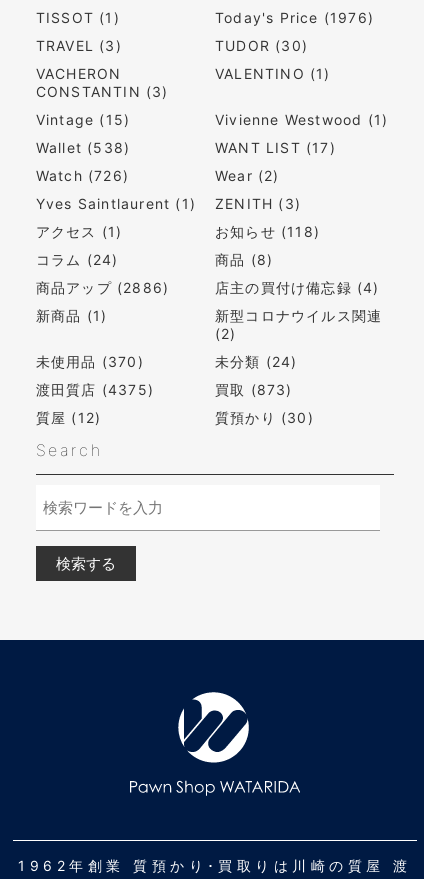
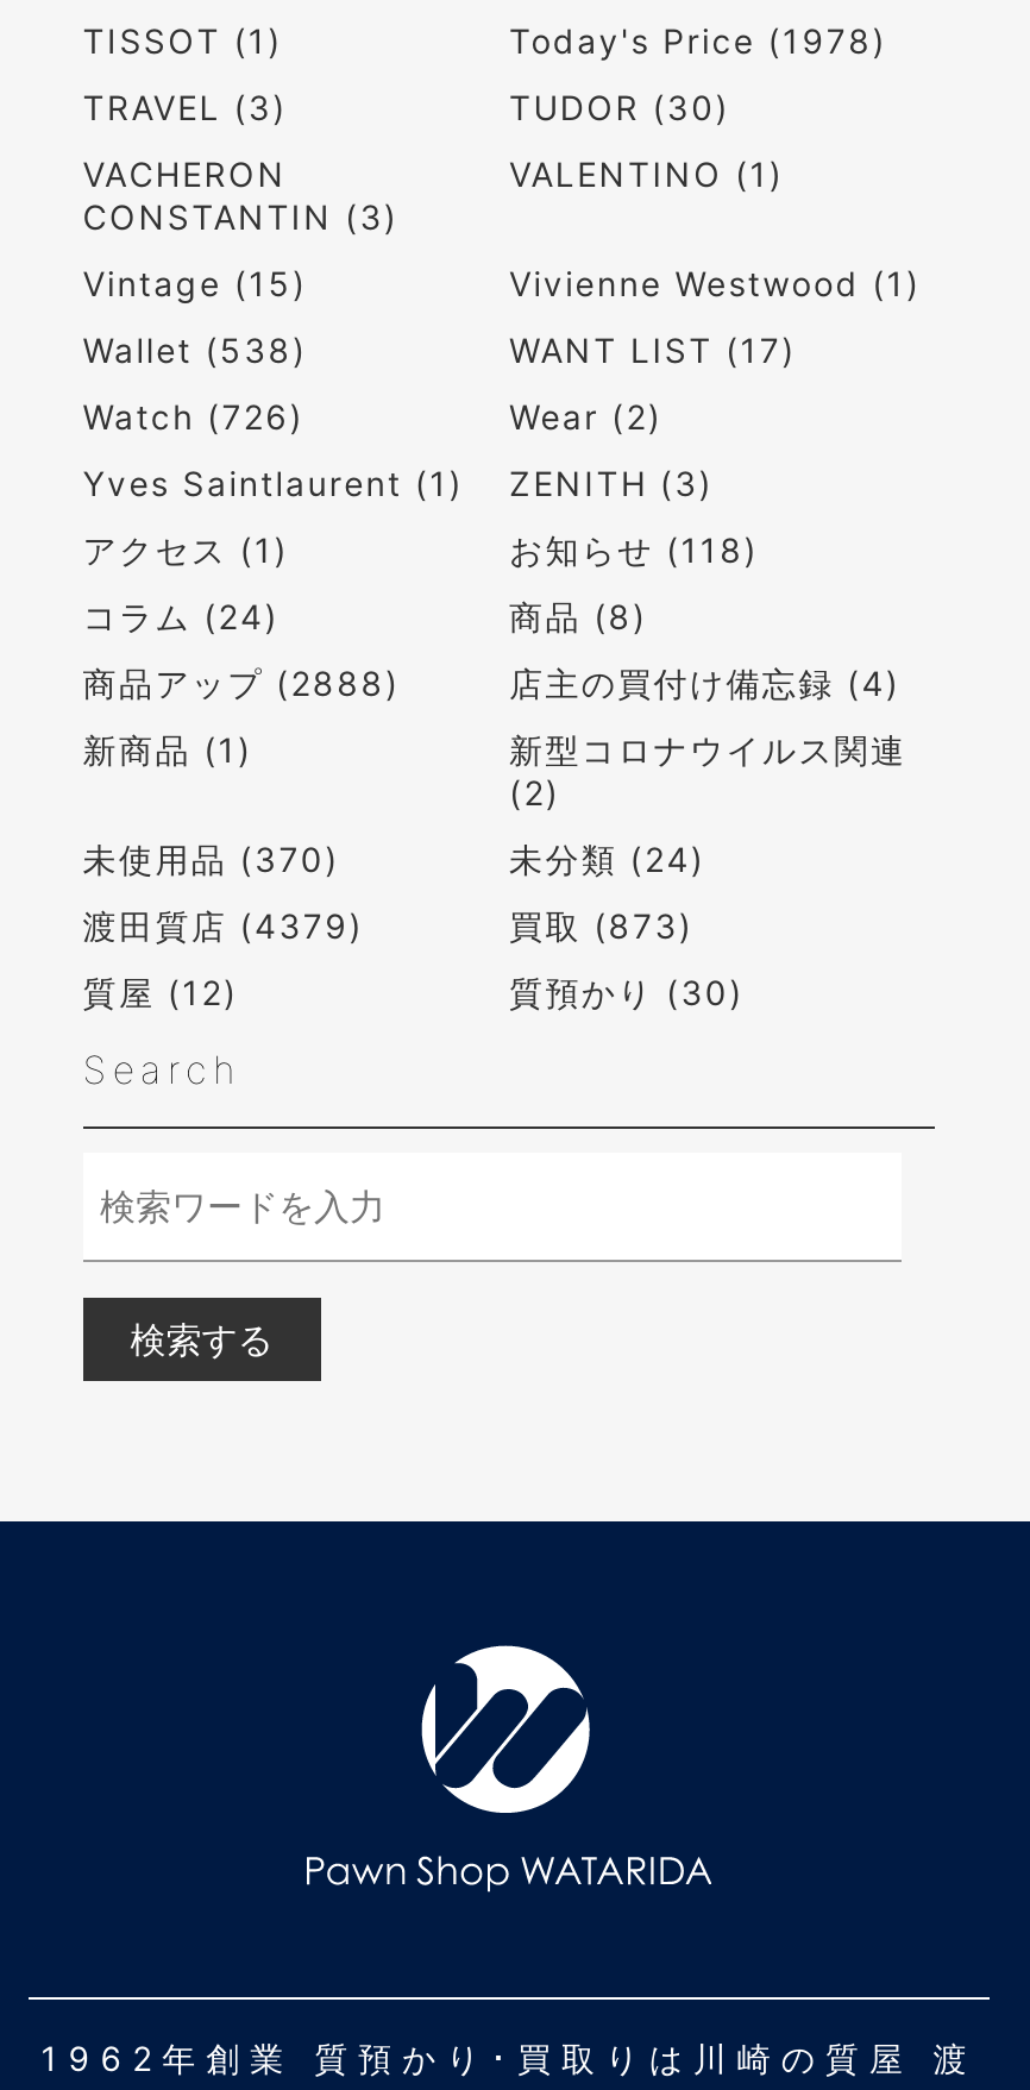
- Today's Price (1976)
+ Today's Price (1978)

- 商品アップ (2886)
+ 商品アップ (2888)

- 渡田質店 (4375)
+ 渡田質店 (4379)
